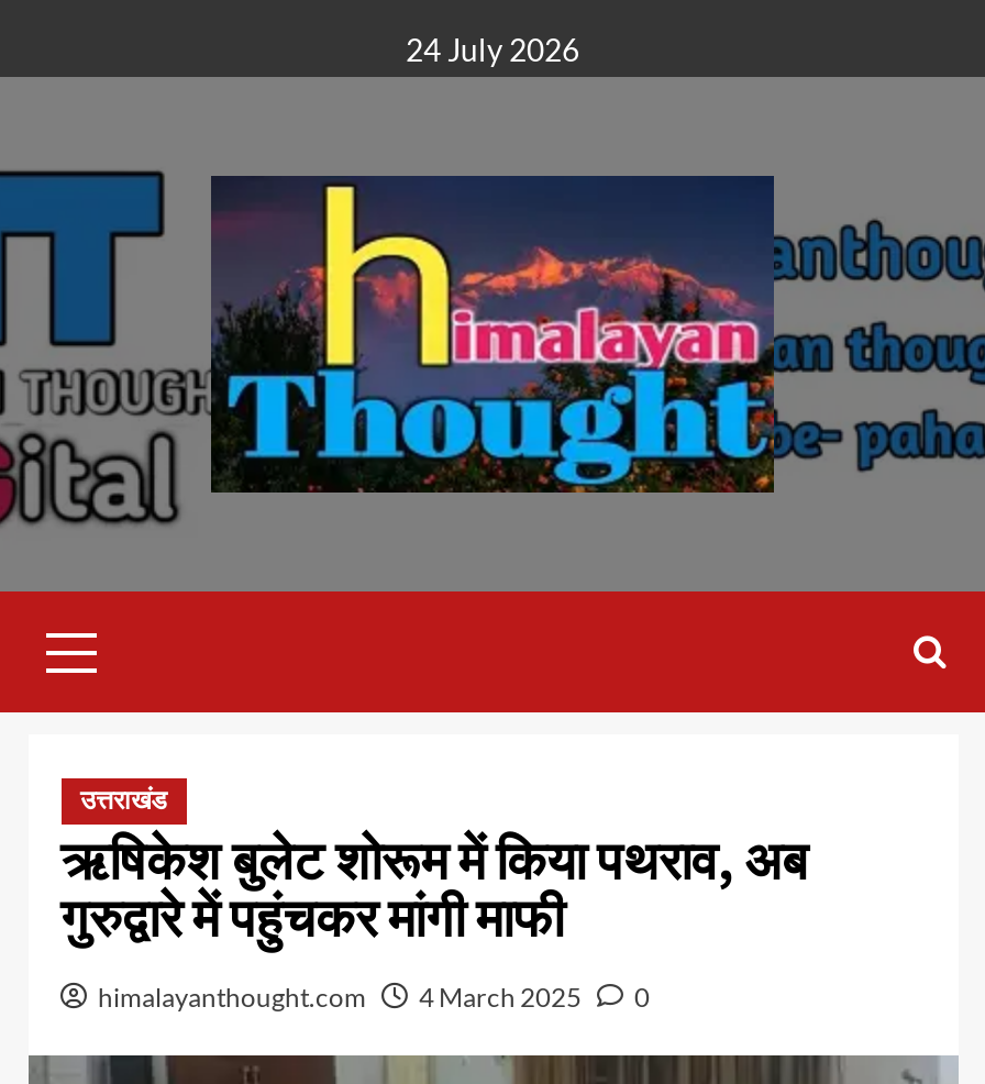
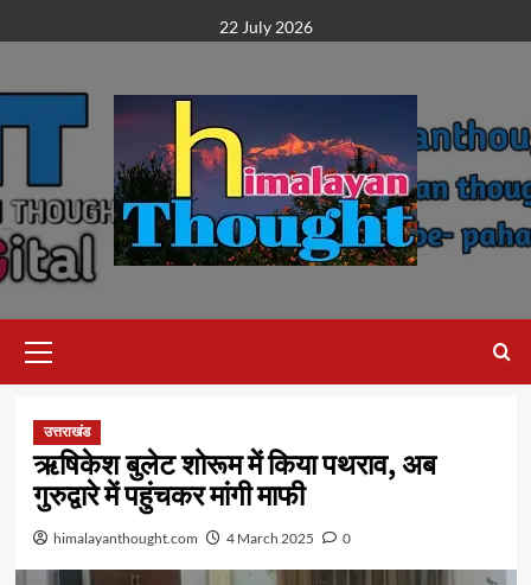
- 24 July 2026
+ 22 July 2026
